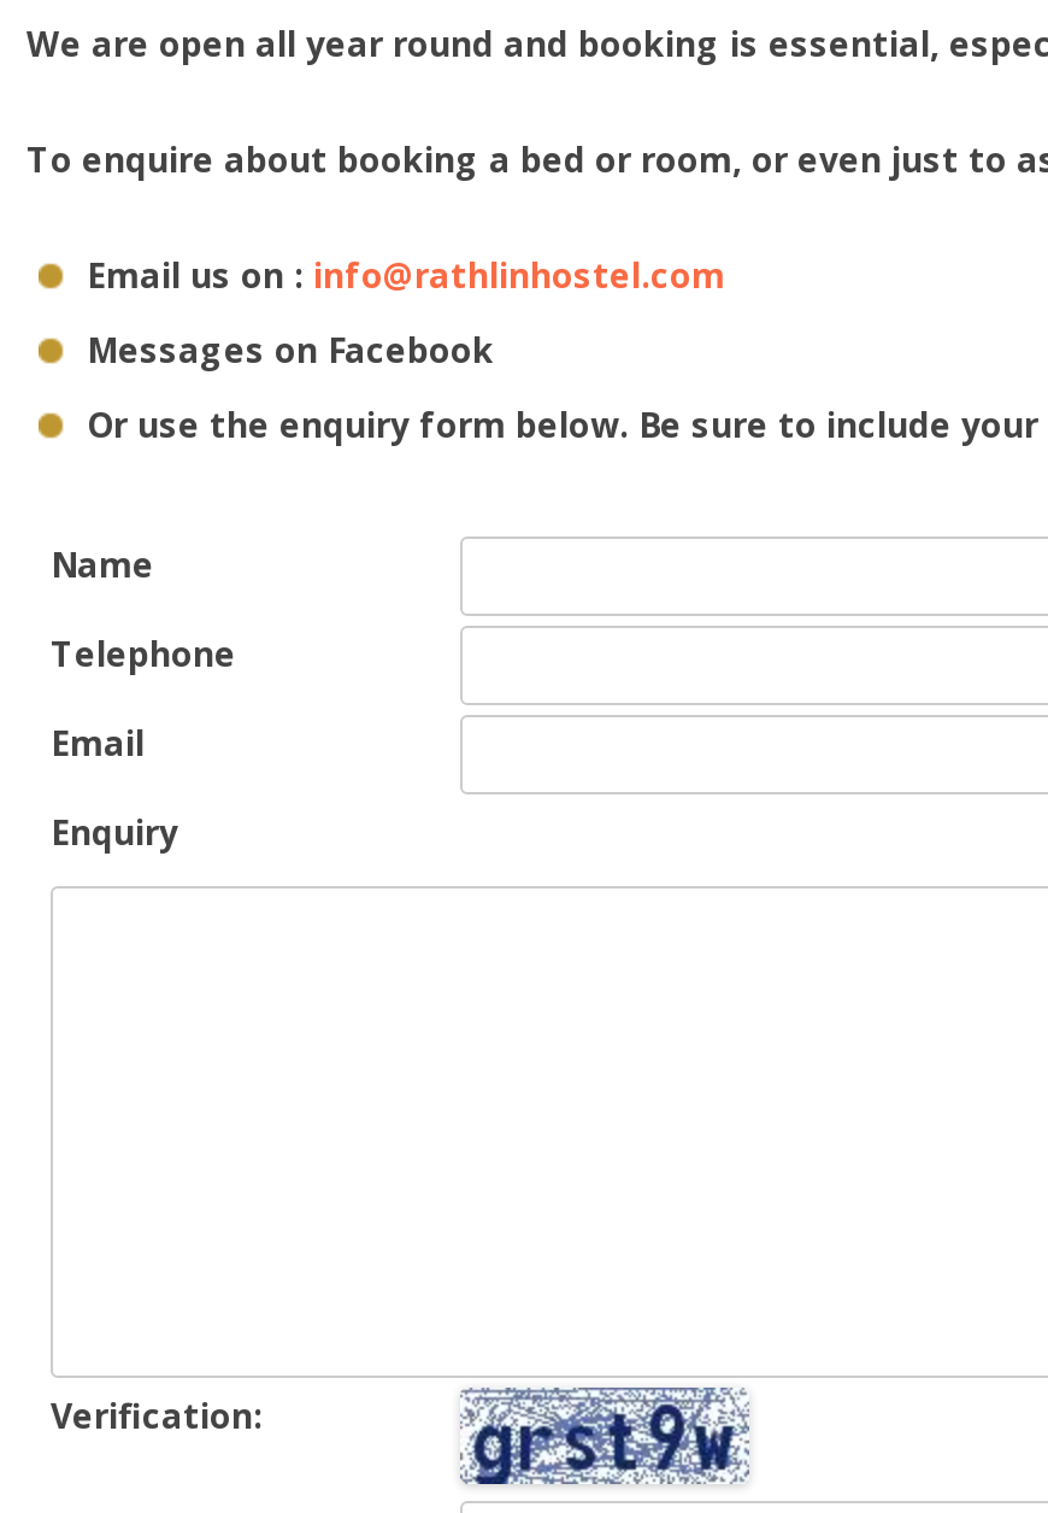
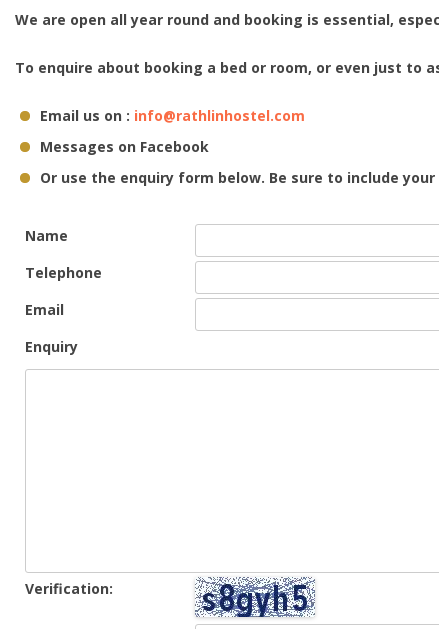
- [image]
+ [image]
